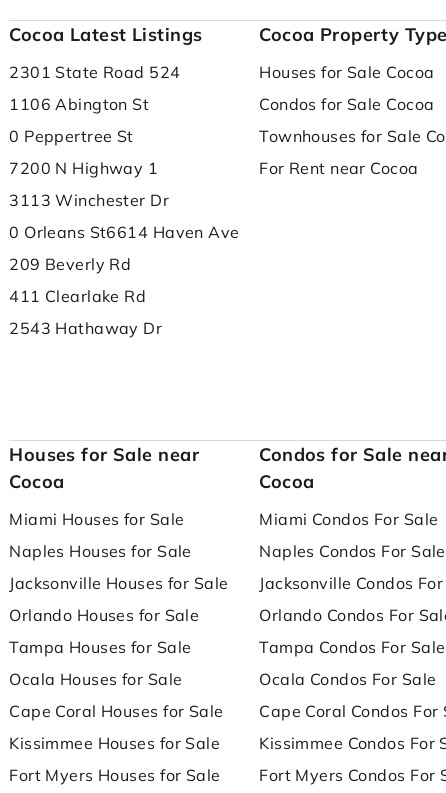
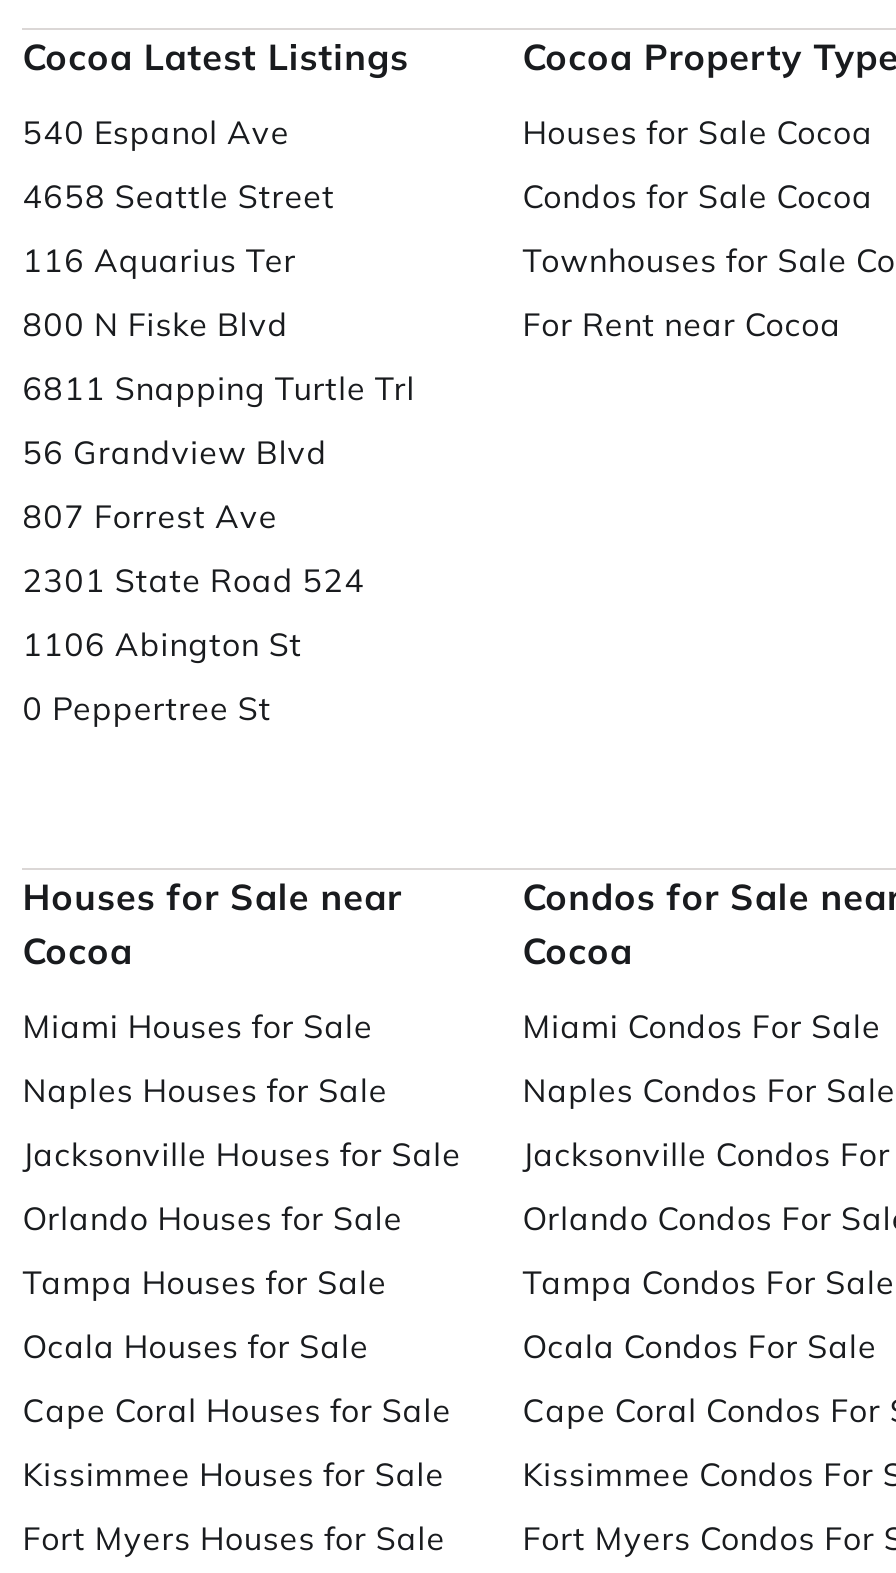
moved down: 2301 State Road 524 | 1106 Abington St | 0 Peppertree St

+ 540 Espanol Ave
+ 4658 Seattle Street
+ 116 Aquarius Ter
+ 800 N Fiske Blvd
+ 6811 Snapping Turtle Trl
+ 56 Grandview Blvd
+ 807 Forrest Ave

- 7200 N Highway 1
- 3113 Winchester Dr
- 0 Orleans St6614 Haven Ave
- 209 Beverly Rd
- 411 Clearlake Rd
- 2543 Hathaway Dr
